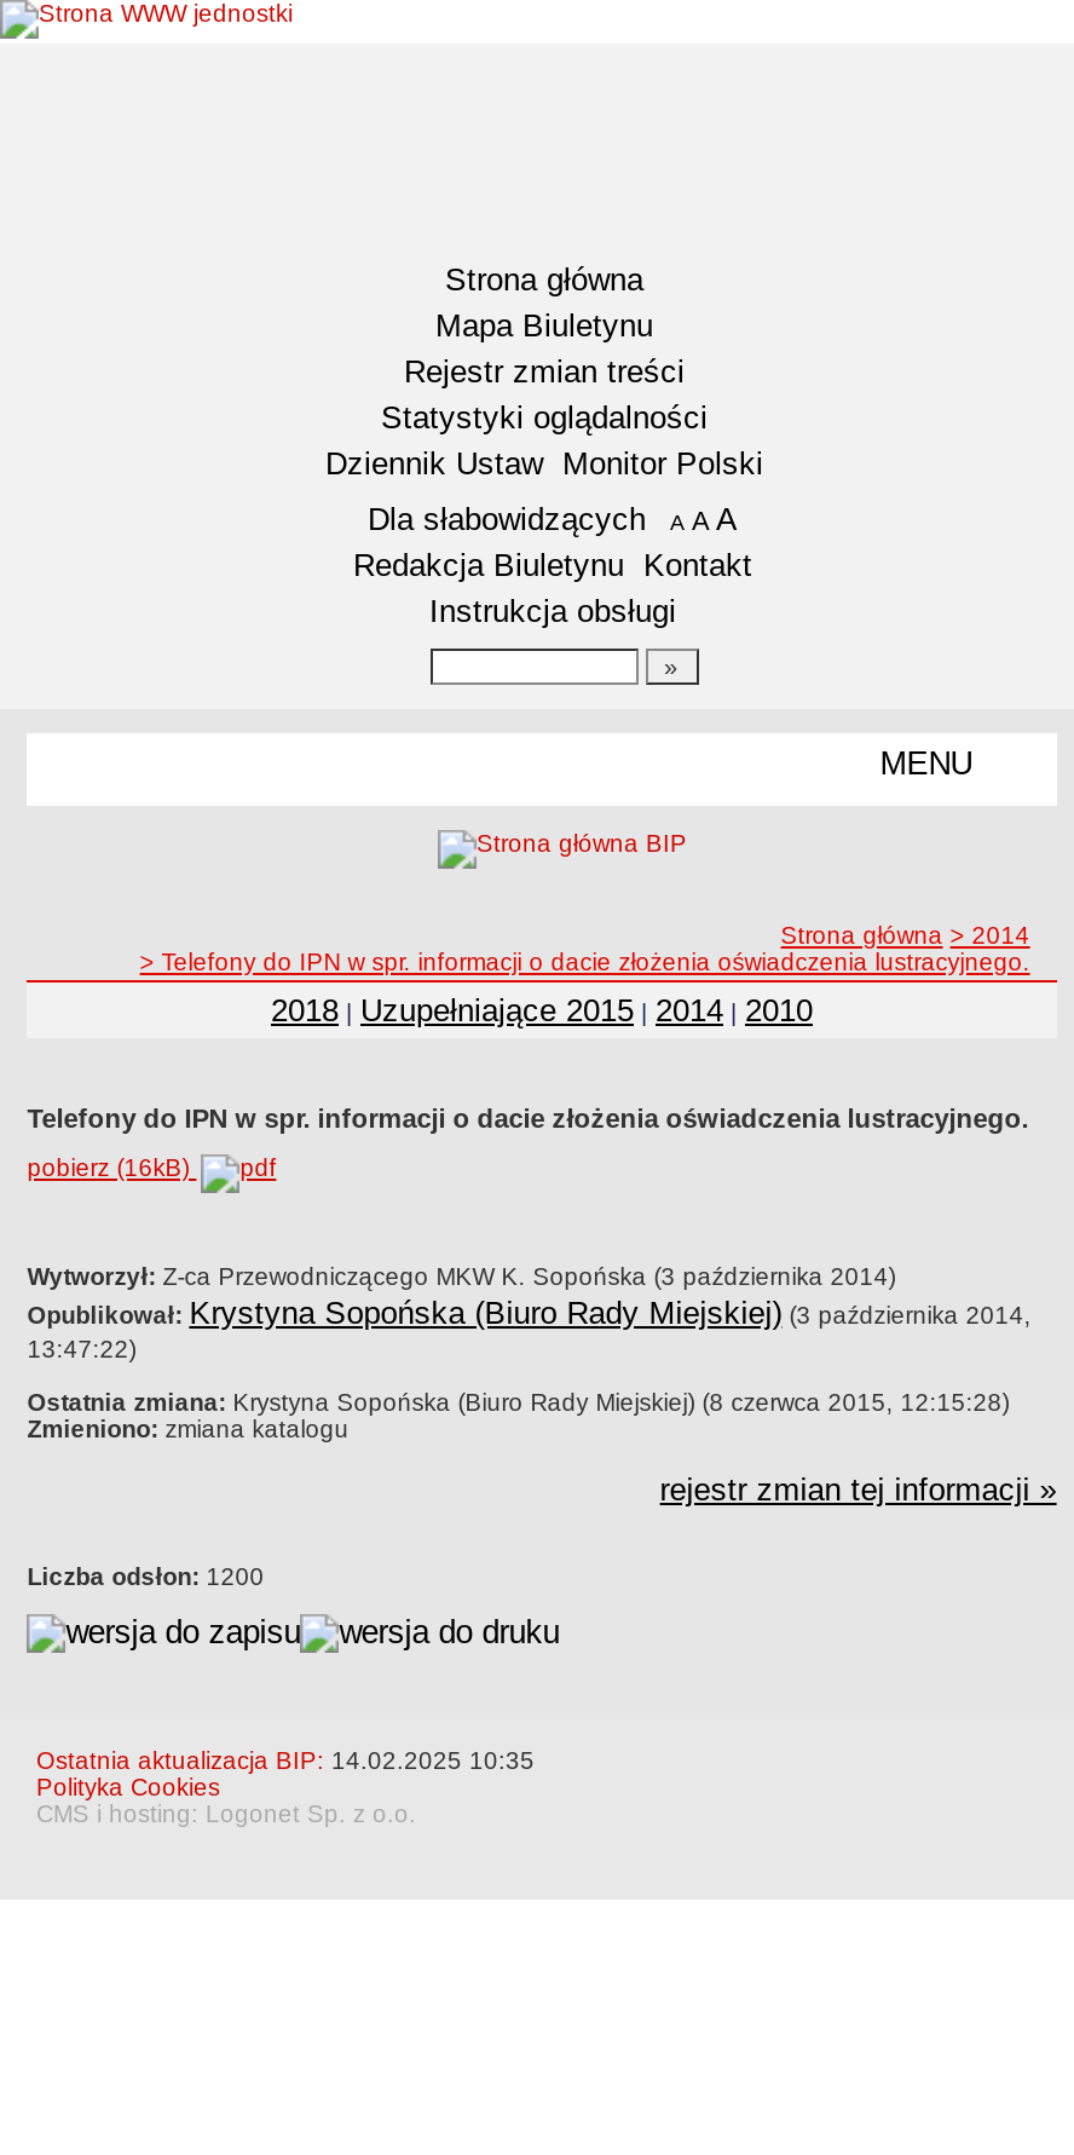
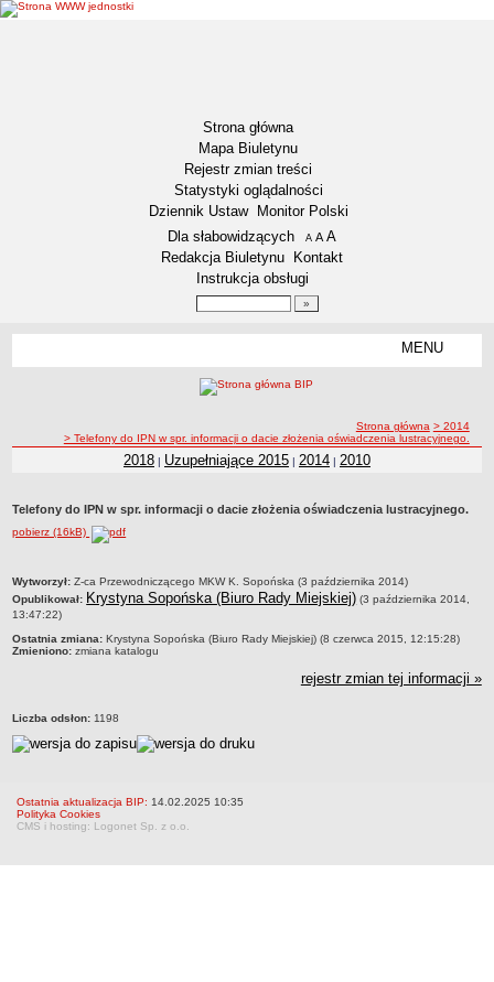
- Liczba odsłon: 1200
+ Liczba odsłon: 1198
